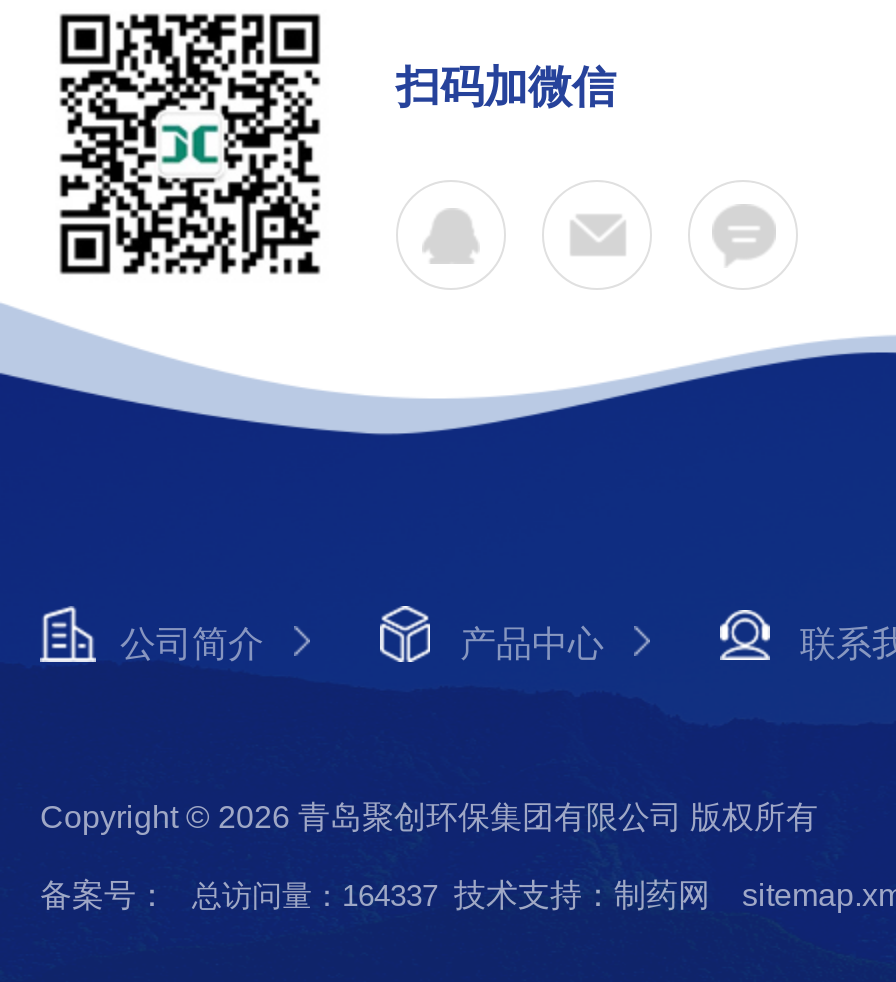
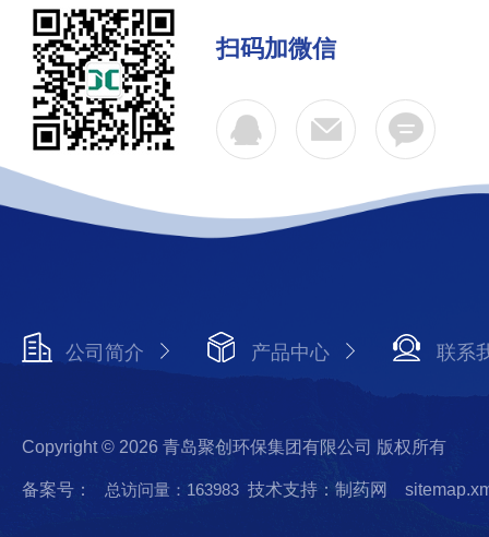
- 备案号：总访问量：164337技术支持：制药网
+ 备案号：总访问量：163983技术支持：制药网
